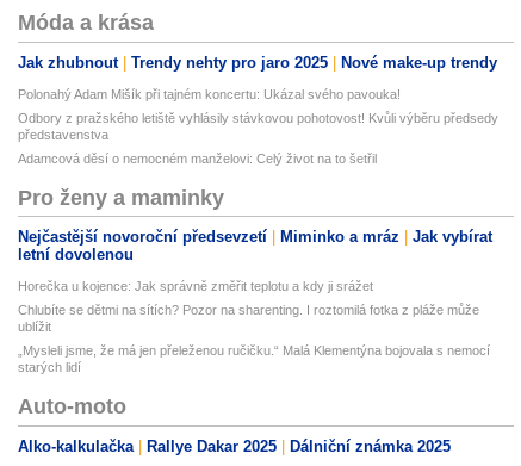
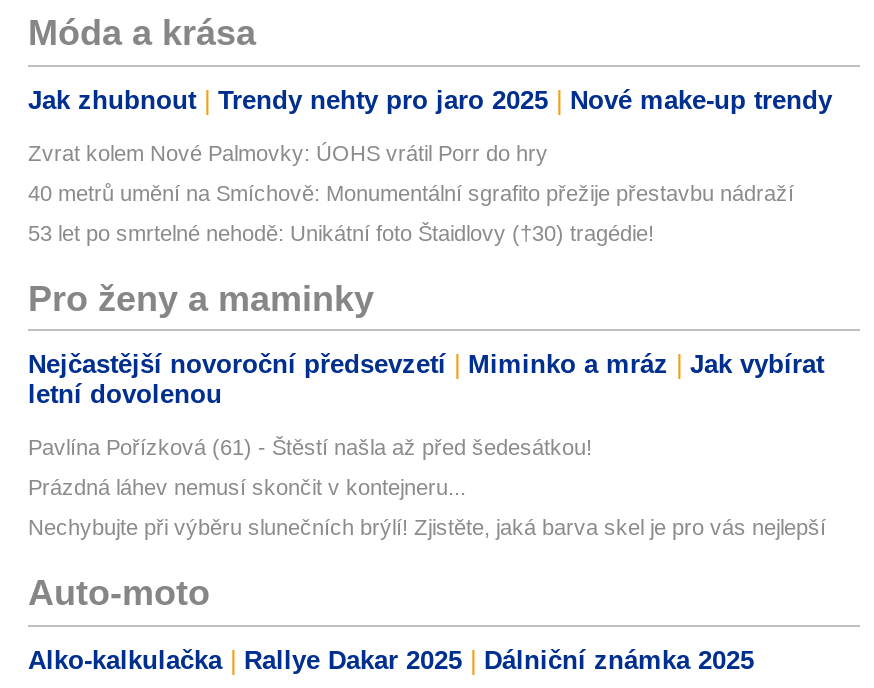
- Polonahý Adam Mišík při tajném koncertu: Ukázal svého pavouka!
+ Zvrat kolem Nové Palmovky: ÚOHS vrátil Porr do hry

- Odbory z pražského letiště vyhlásily stávkovou pohotovost! Kvůli výběru předsedy
- představenstva
+ 40 metrů umění na Smíchově: Monumentální sgrafito přežije přestavbu nádraží

- Adamcová děsí o nemocném manželovi: Celý život na to šetřil
+ 53 let po smrtelné nehodě: Unikátní foto Štaidlovy (†30) tragédie!

- Horečka u kojence: Jak správně změřit teplotu a kdy ji srážet
+ Pavlína Pořízková (61) - Štěstí našla až před šedesátkou!

- Chlubíte se dětmi na sítích? Pozor na sharenting. I roztomilá fotka z pláže může
- ublížit
+ Prázdná láhev nemusí skončit v kontejneru...

- „Mysleli jsme, že má jen přeleženou ručičku.“ Malá Klementýna bojovala s nemocí
- starých lidí
+ Nechybujte při výběru slunečních brýlí! Zjistěte, jaká barva skel je pro vás nejlepší
